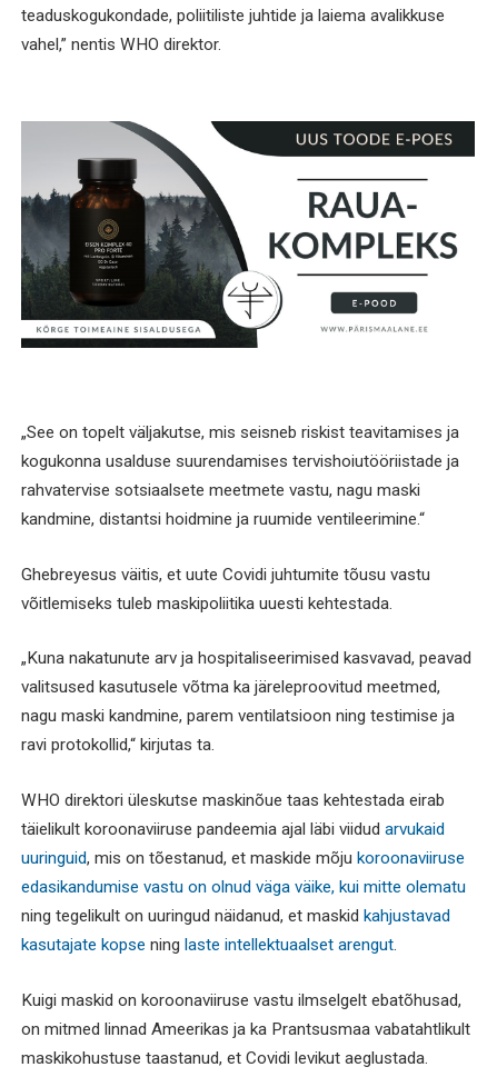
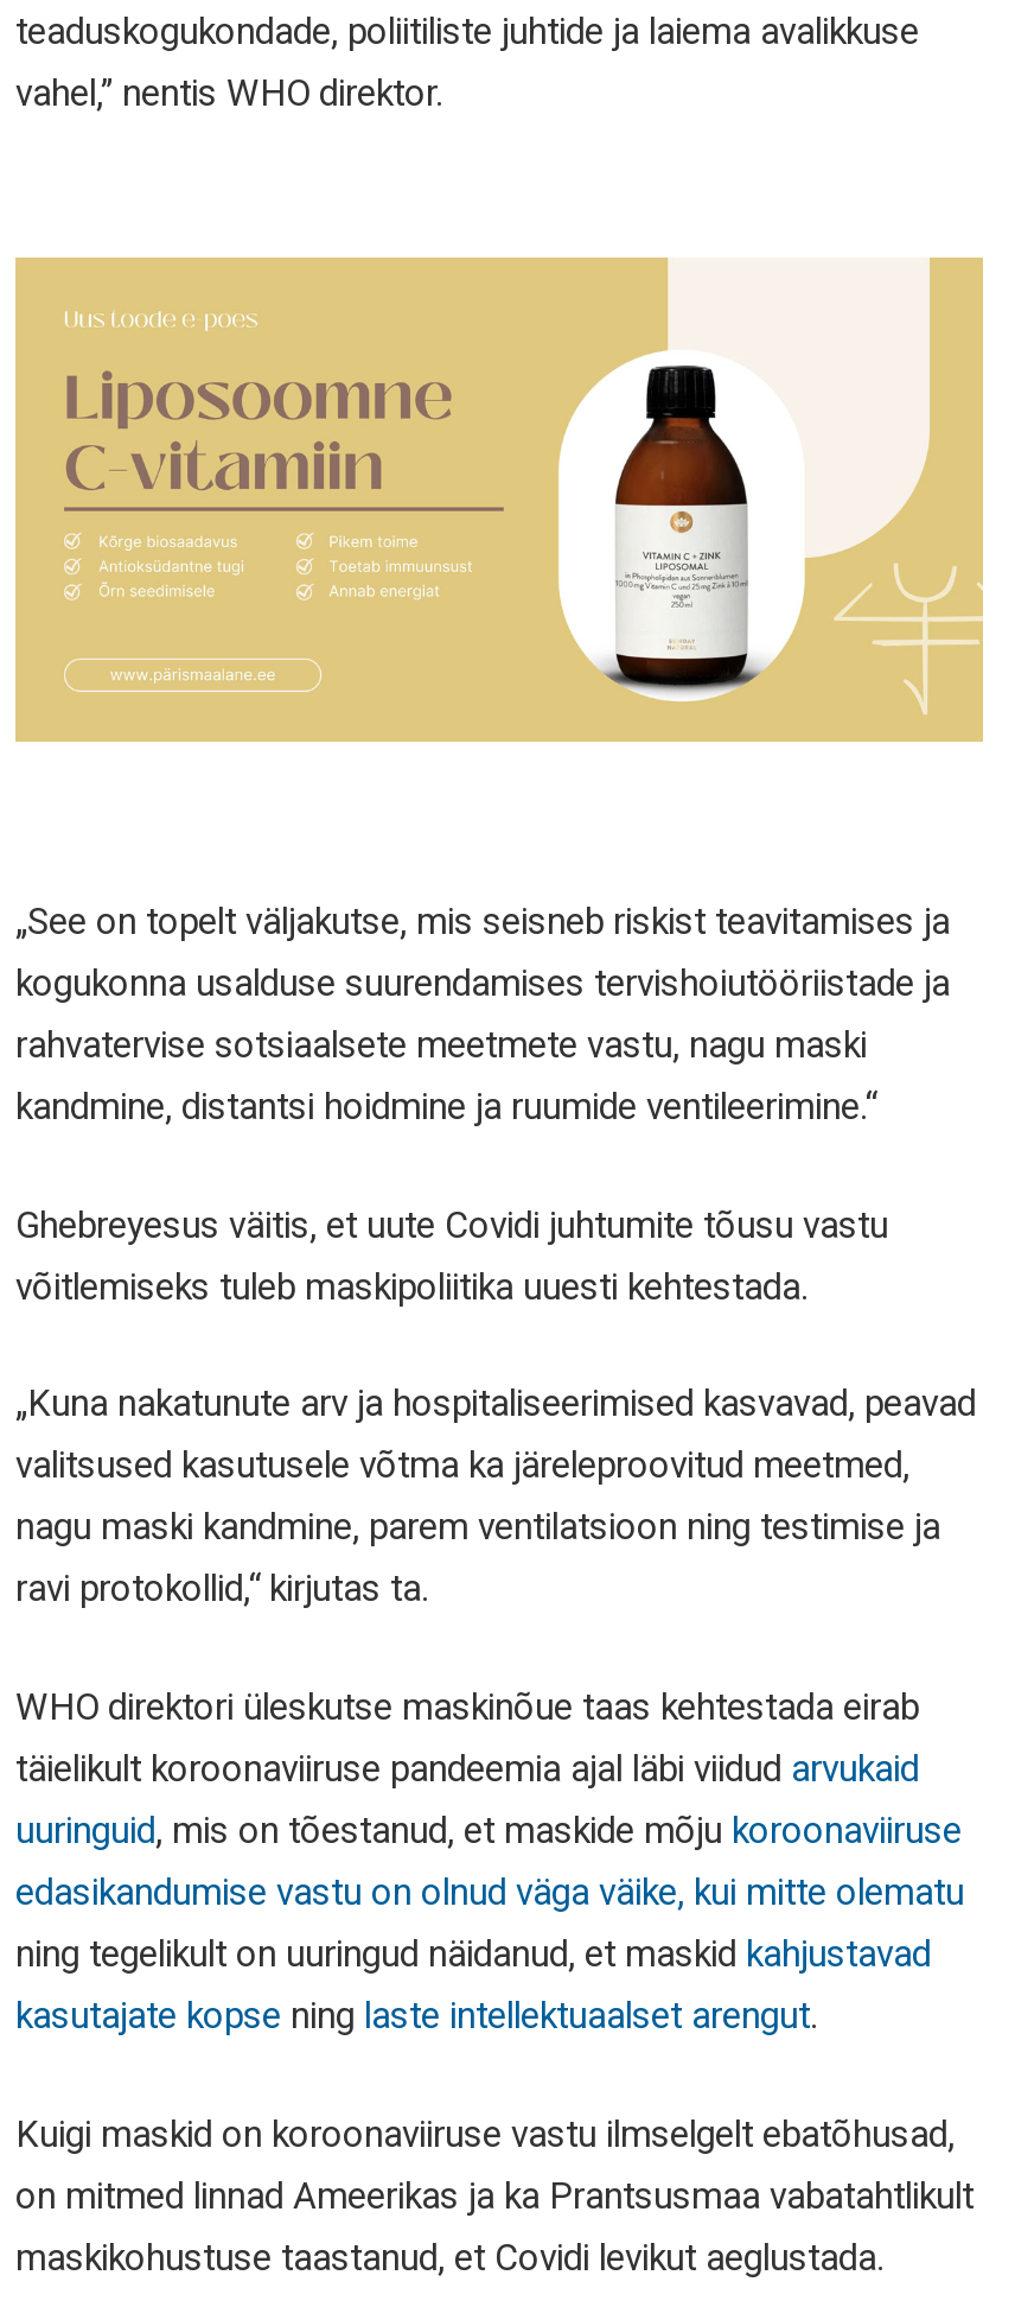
- [image]
+ [image]
